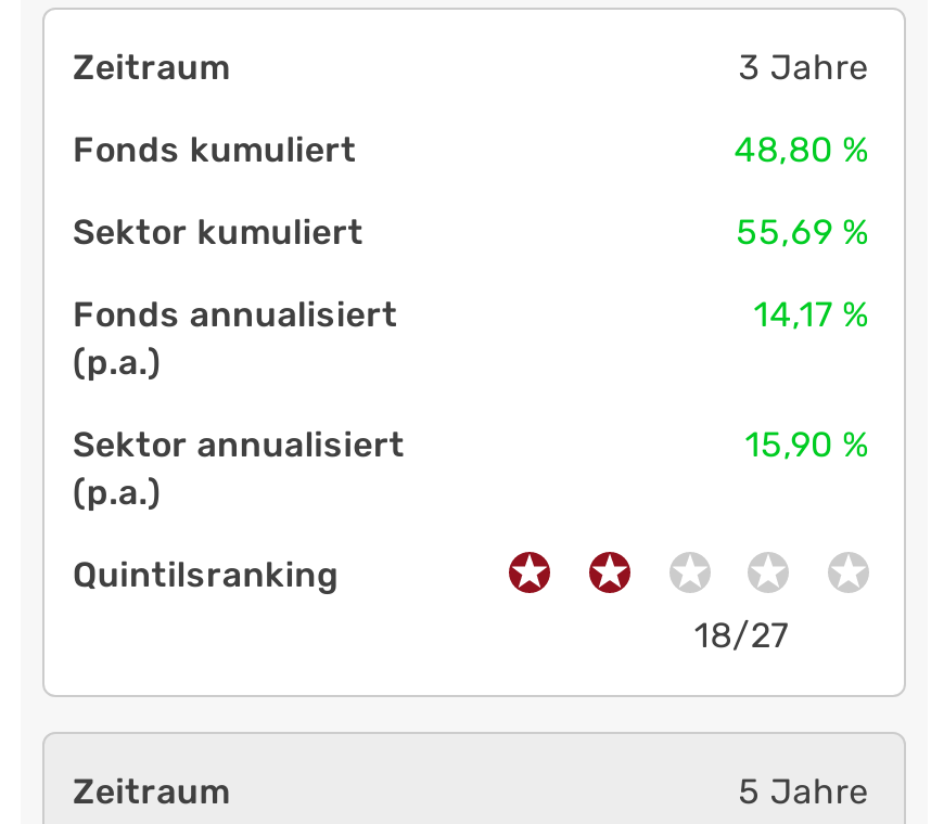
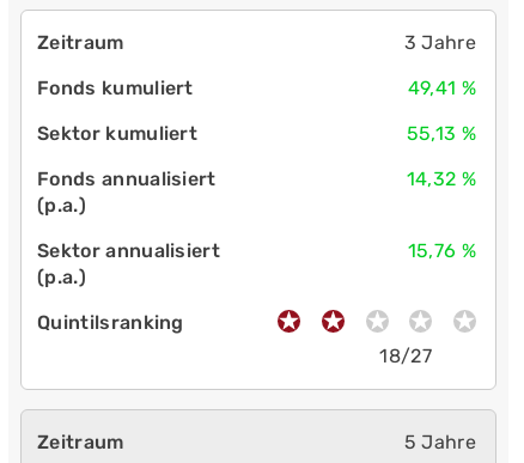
- 48,80 %
+ 49,41 %

- 55,69 %
+ 55,13 %

- 14,17 %
+ 14,32 %

- 15,90 %
+ 15,76 %
